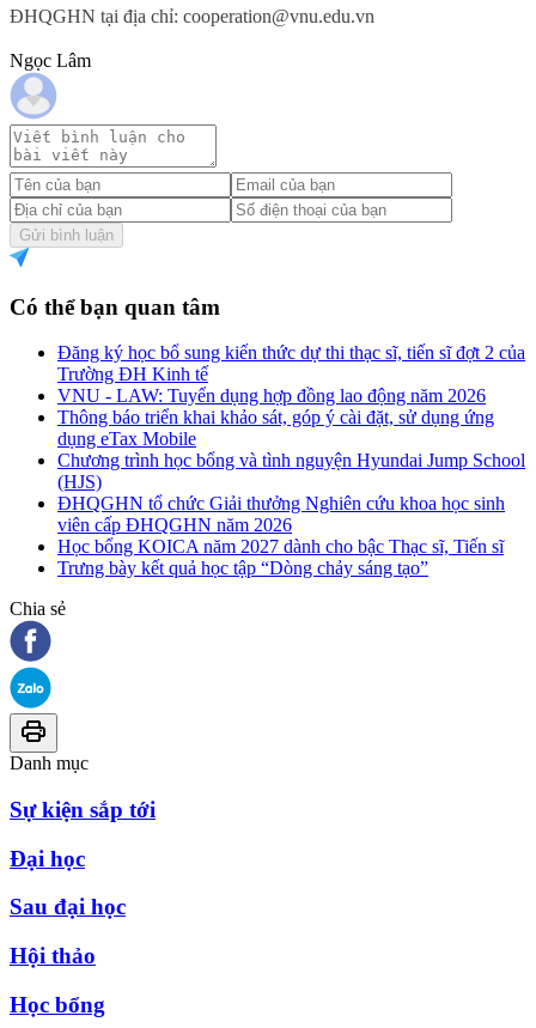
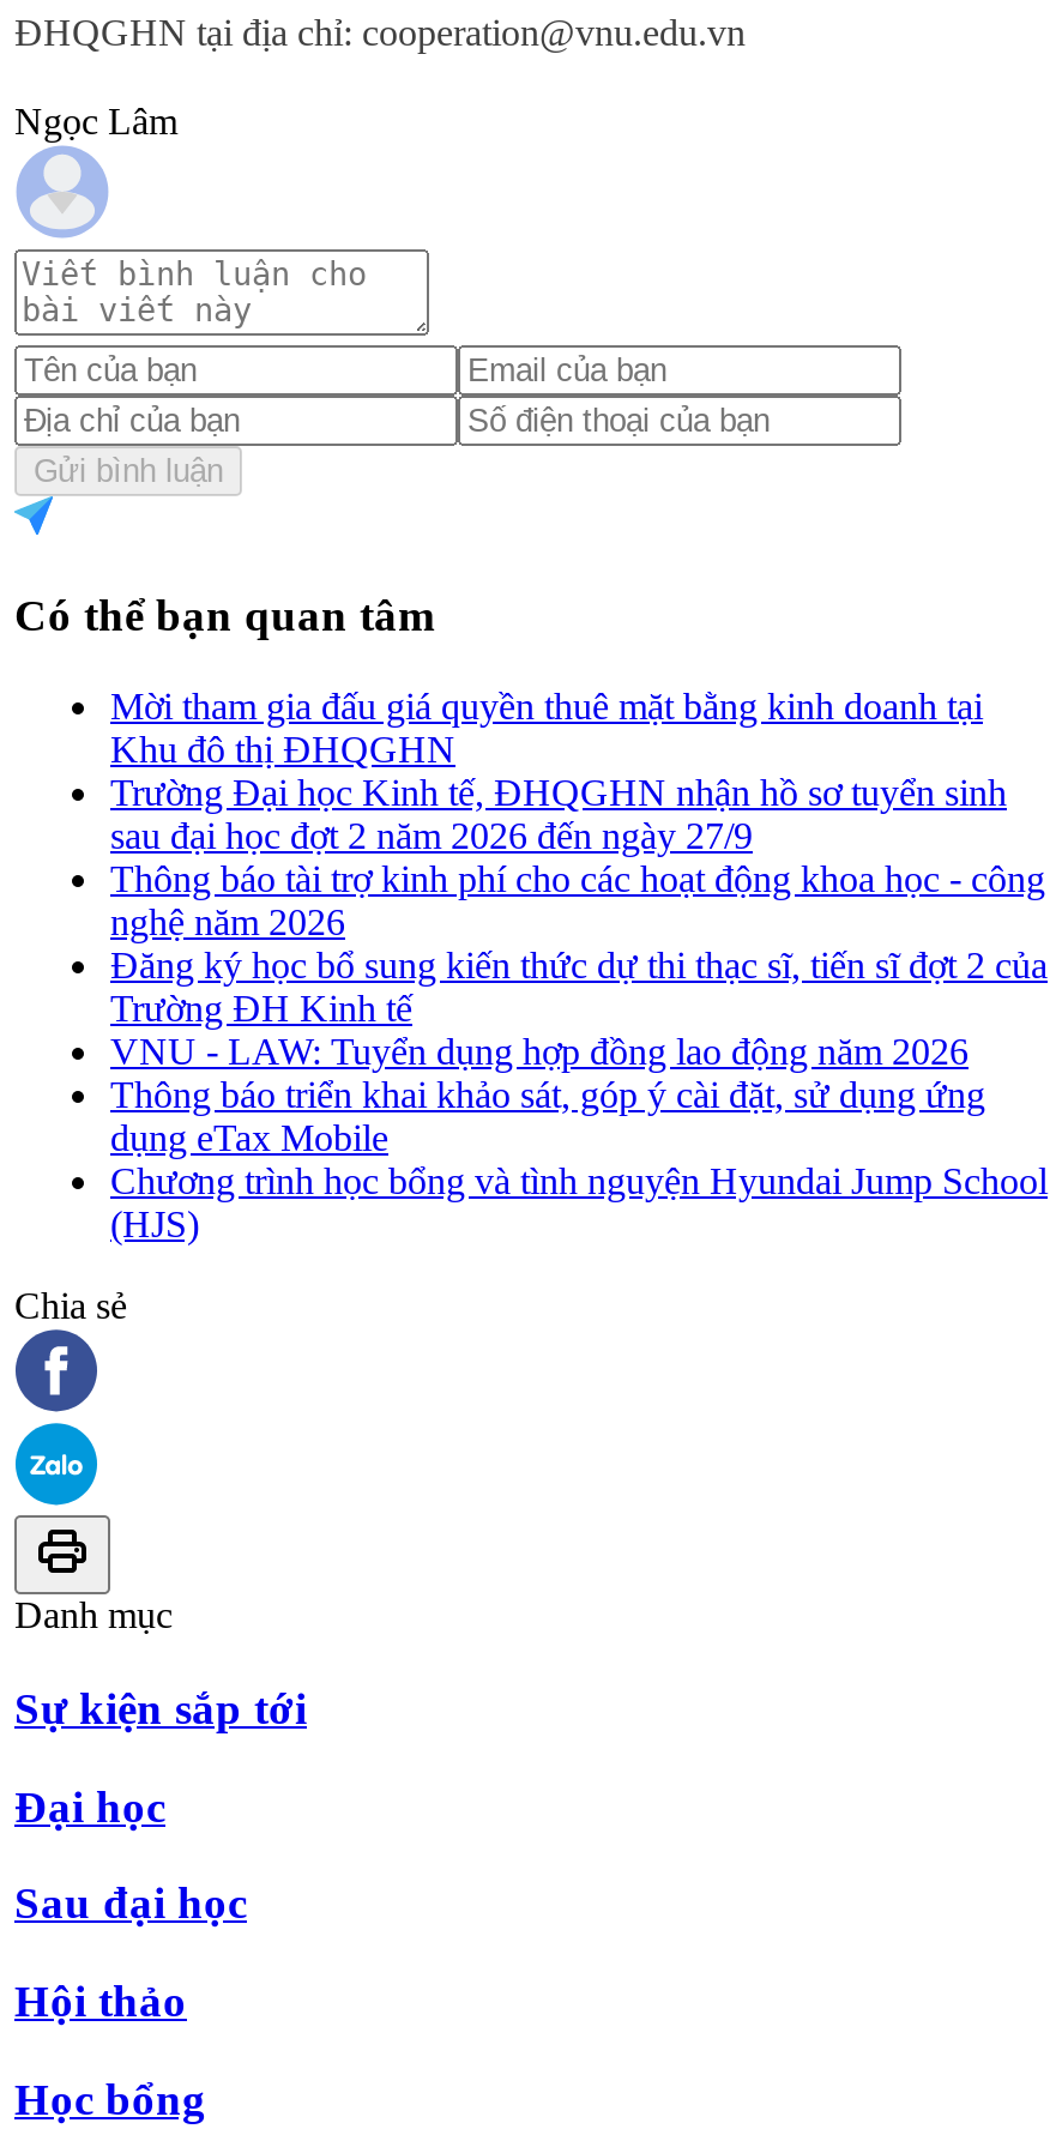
+ Mời tham gia đấu giá quyền thuê mặt bằng kinh doanh tại
+ Khu đô thị ĐHQGHN
+ Trường Đại học Kinh tế, ĐHQGHN nhận hồ sơ tuyển sinh
+ sau đại học đợt 2 năm 2026 đến ngày 27/9
+ Thông báo tài trợ kinh phí cho các hoạt động khoa học - công
+ nghệ năm 2026

moved down: Đăng ký học bổ sung kiến thức dự thi thạc sĩ, tiến sĩ đợt 2 của | Trường ĐH Kinh tế | VNU - LAW: Tuyển dụng hợp đồng lao động năm 2026 | Thông báo triển khai khảo sát, góp ý cài đặt, sử dụng ứng | dụng eTax Mobile | Chương trình học bổng và tình nguyện Hyundai Jump School | (HJS)

- ĐHQGHN tổ chức Giải thưởng Nghiên cứu khoa học sinh
- viên cấp ĐHQGHN năm 2026
- Học bổng KOICA năm 2027 dành cho bậc Thạc sĩ, Tiến sĩ
- Trưng bày kết quả học tập “Dòng chảy sáng tạo”
